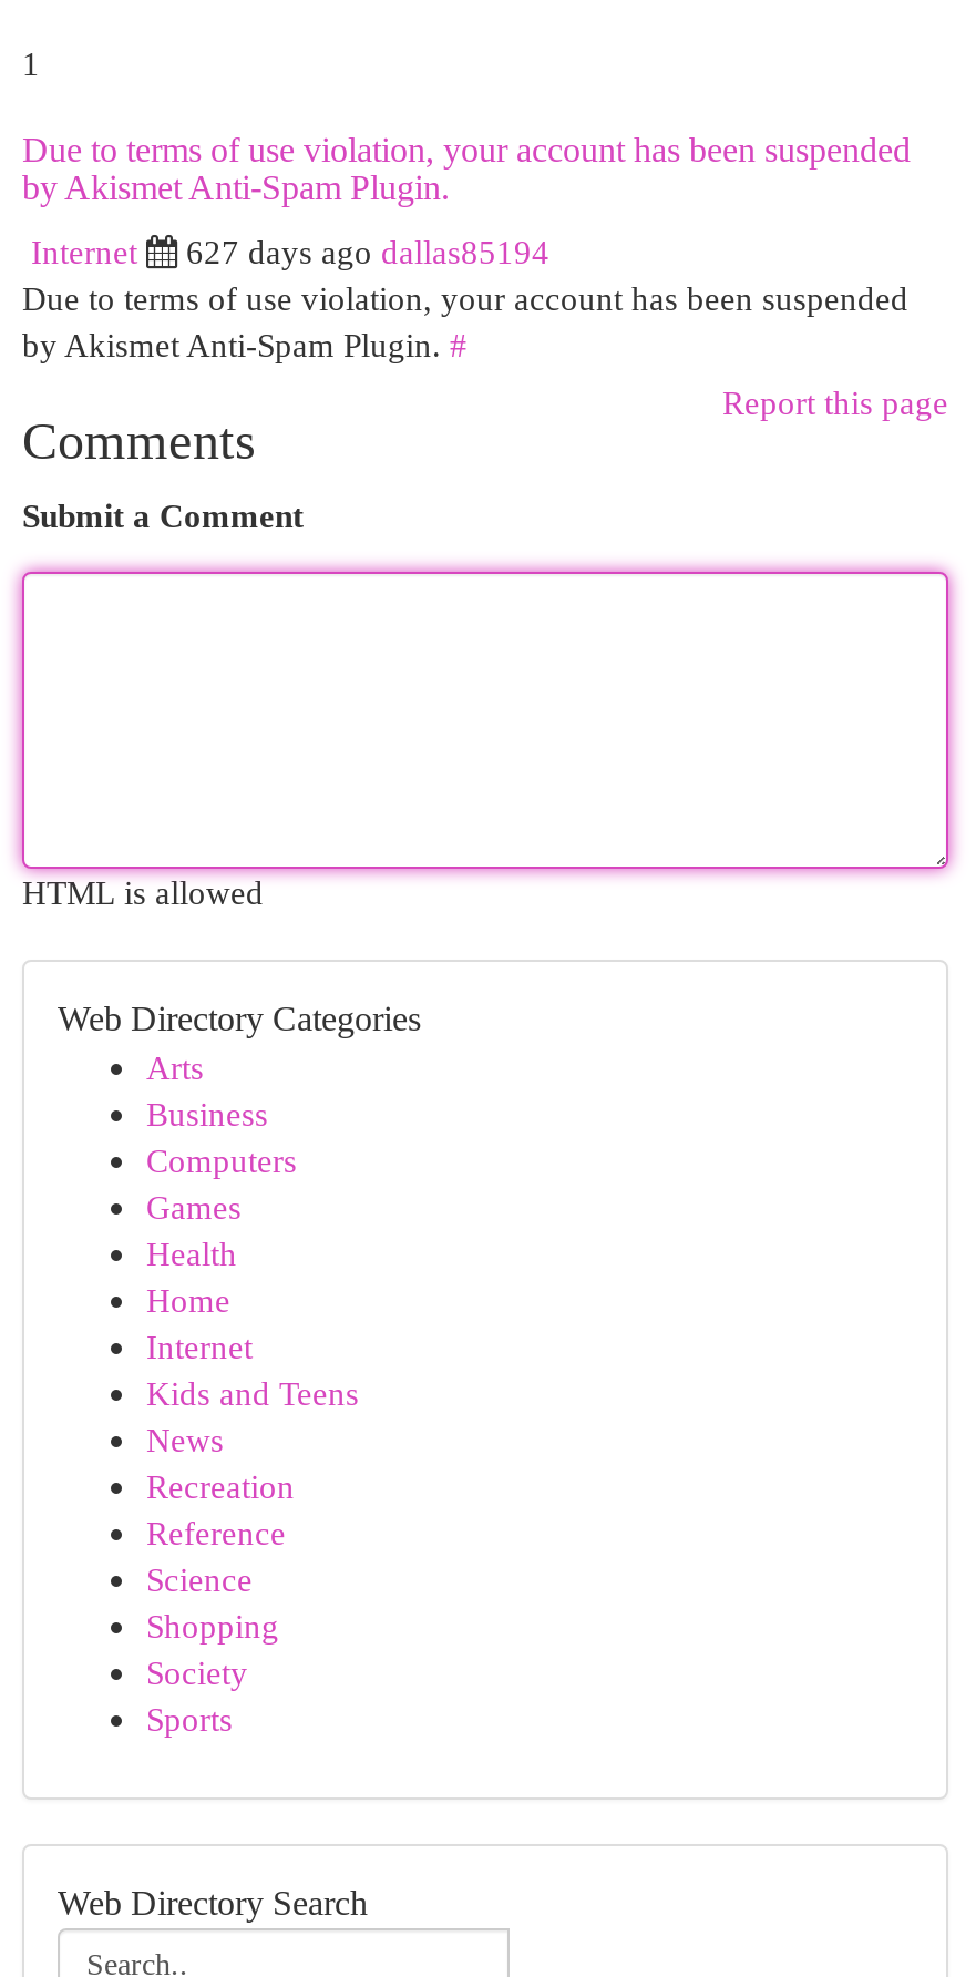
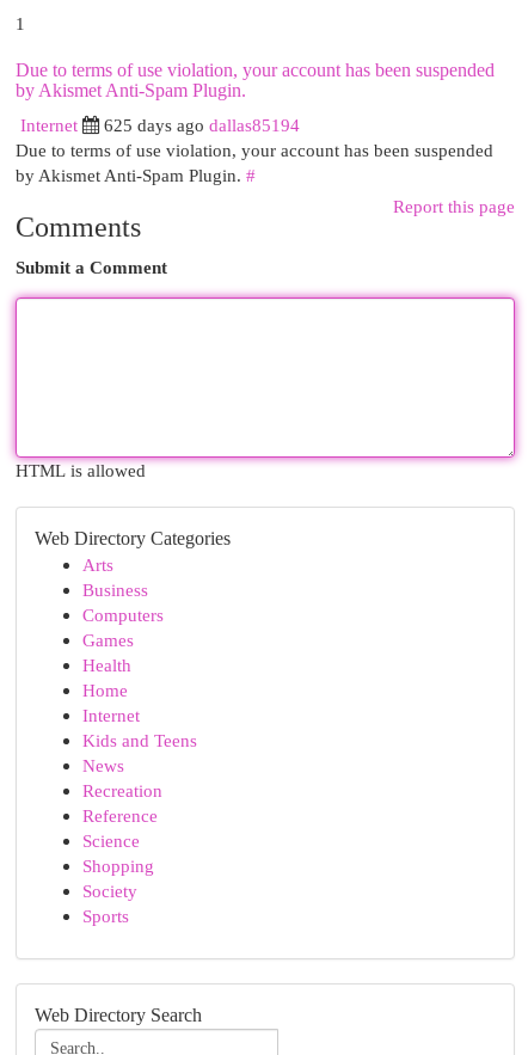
- 627 days ago dallas85194
+ 625 days ago dallas85194
